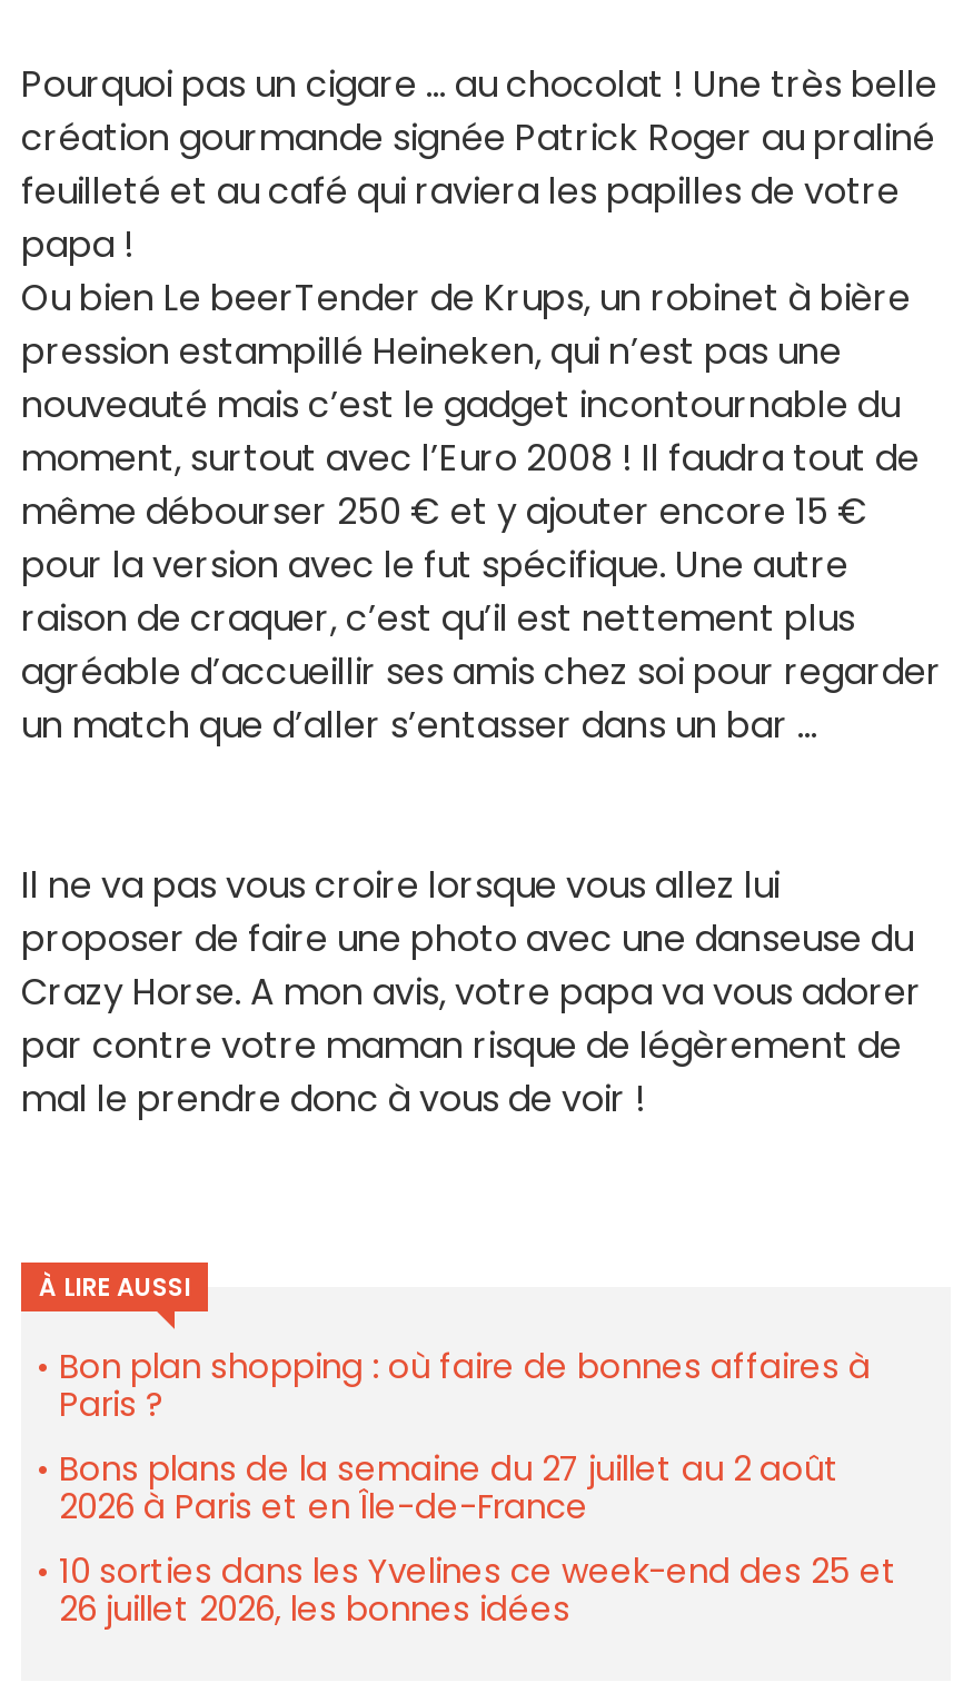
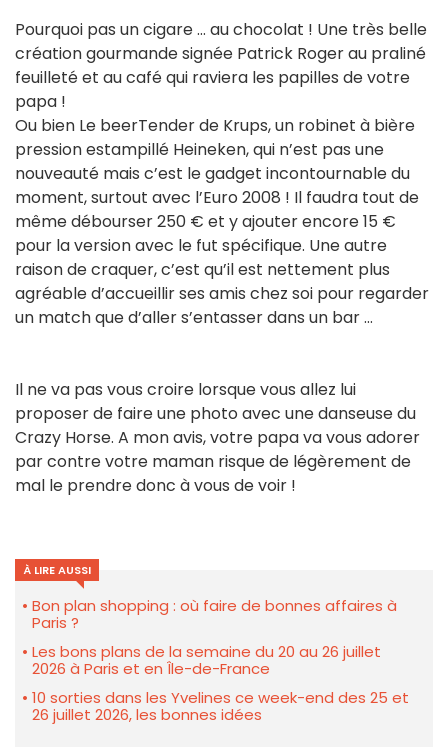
- Bons plans de la semaine du 27 juillet au 2 août
+ Les bons plans de la semaine du 20 au 26 juillet
